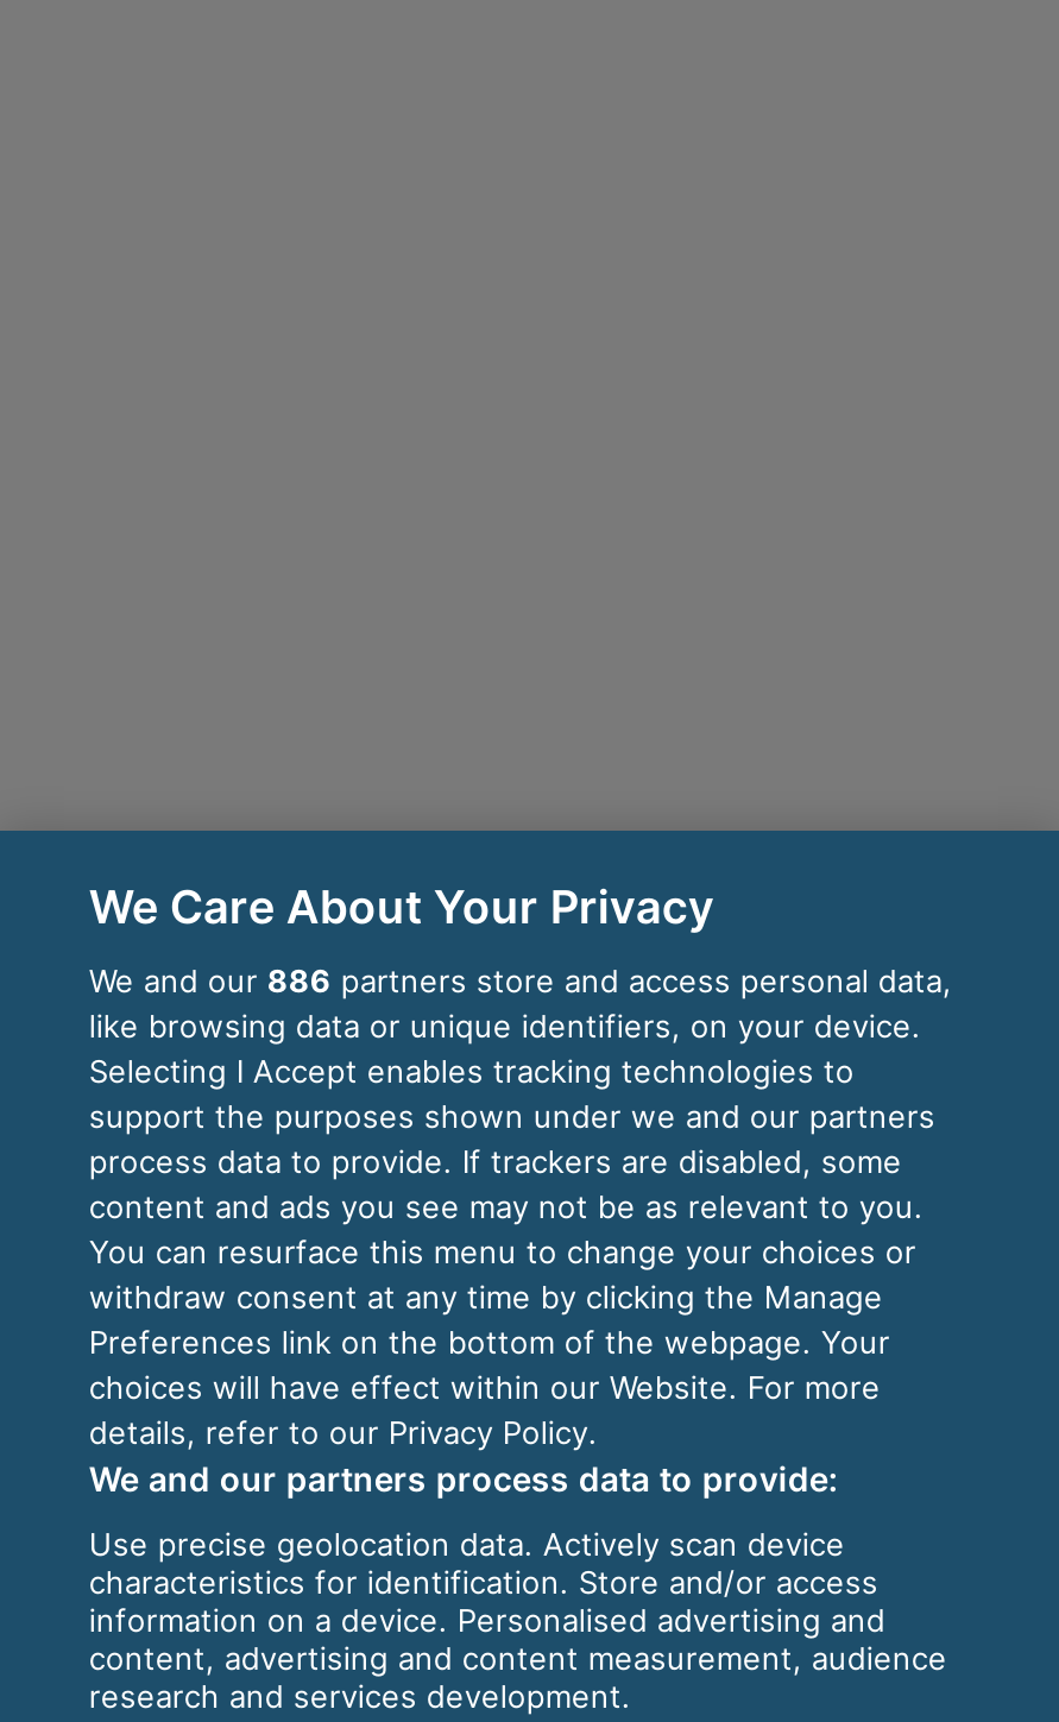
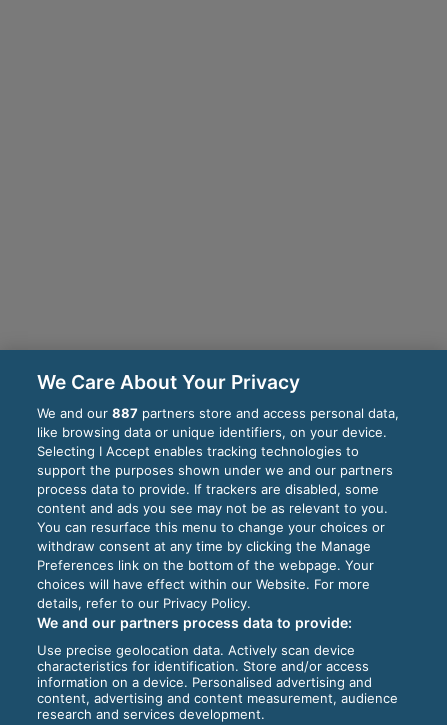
- We and our 886 partners store and access personal data,
+ We and our 887 partners store and access personal data,
